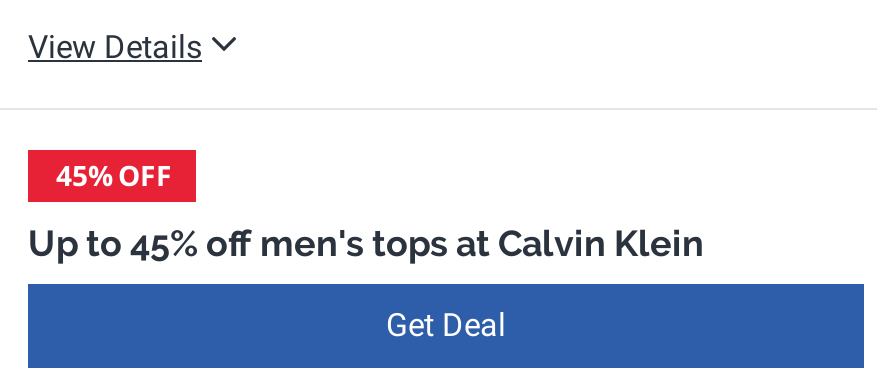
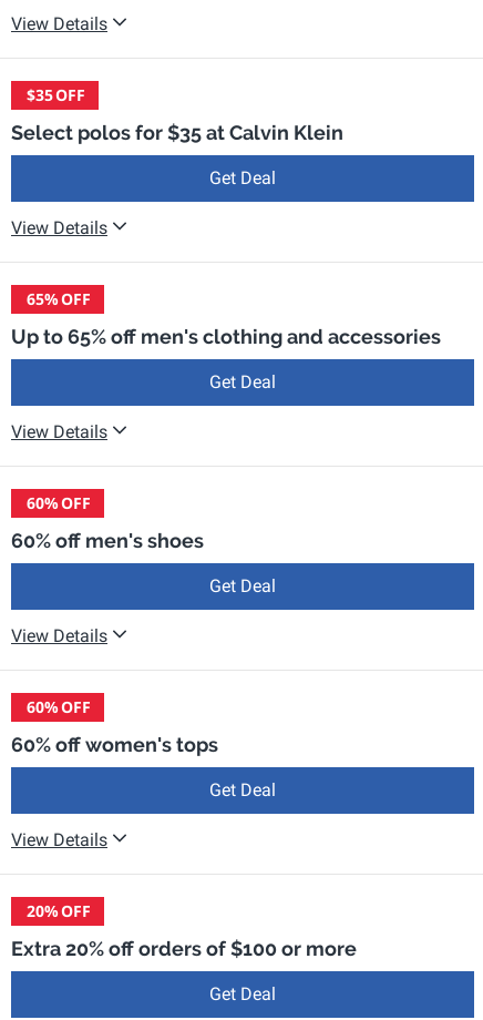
- 45% OFF
- Up to 45% off men's tops at Calvin Klein
+ $35 OFF
+ Select polos for $35 at Calvin Klein
+ Get Deal
+ View Details
+ 65% OFF
+ Up to 65% off men's clothing and accessories
+ Get Deal
+ View Details
+ 60% OFF
+ 60% off men's shoes
+ Get Deal
+ View Details
+ 60% OFF
+ 60% off women's tops
+ Get Deal
+ View Details
+ 20% OFF
+ Extra 20% off orders of $100 or more
